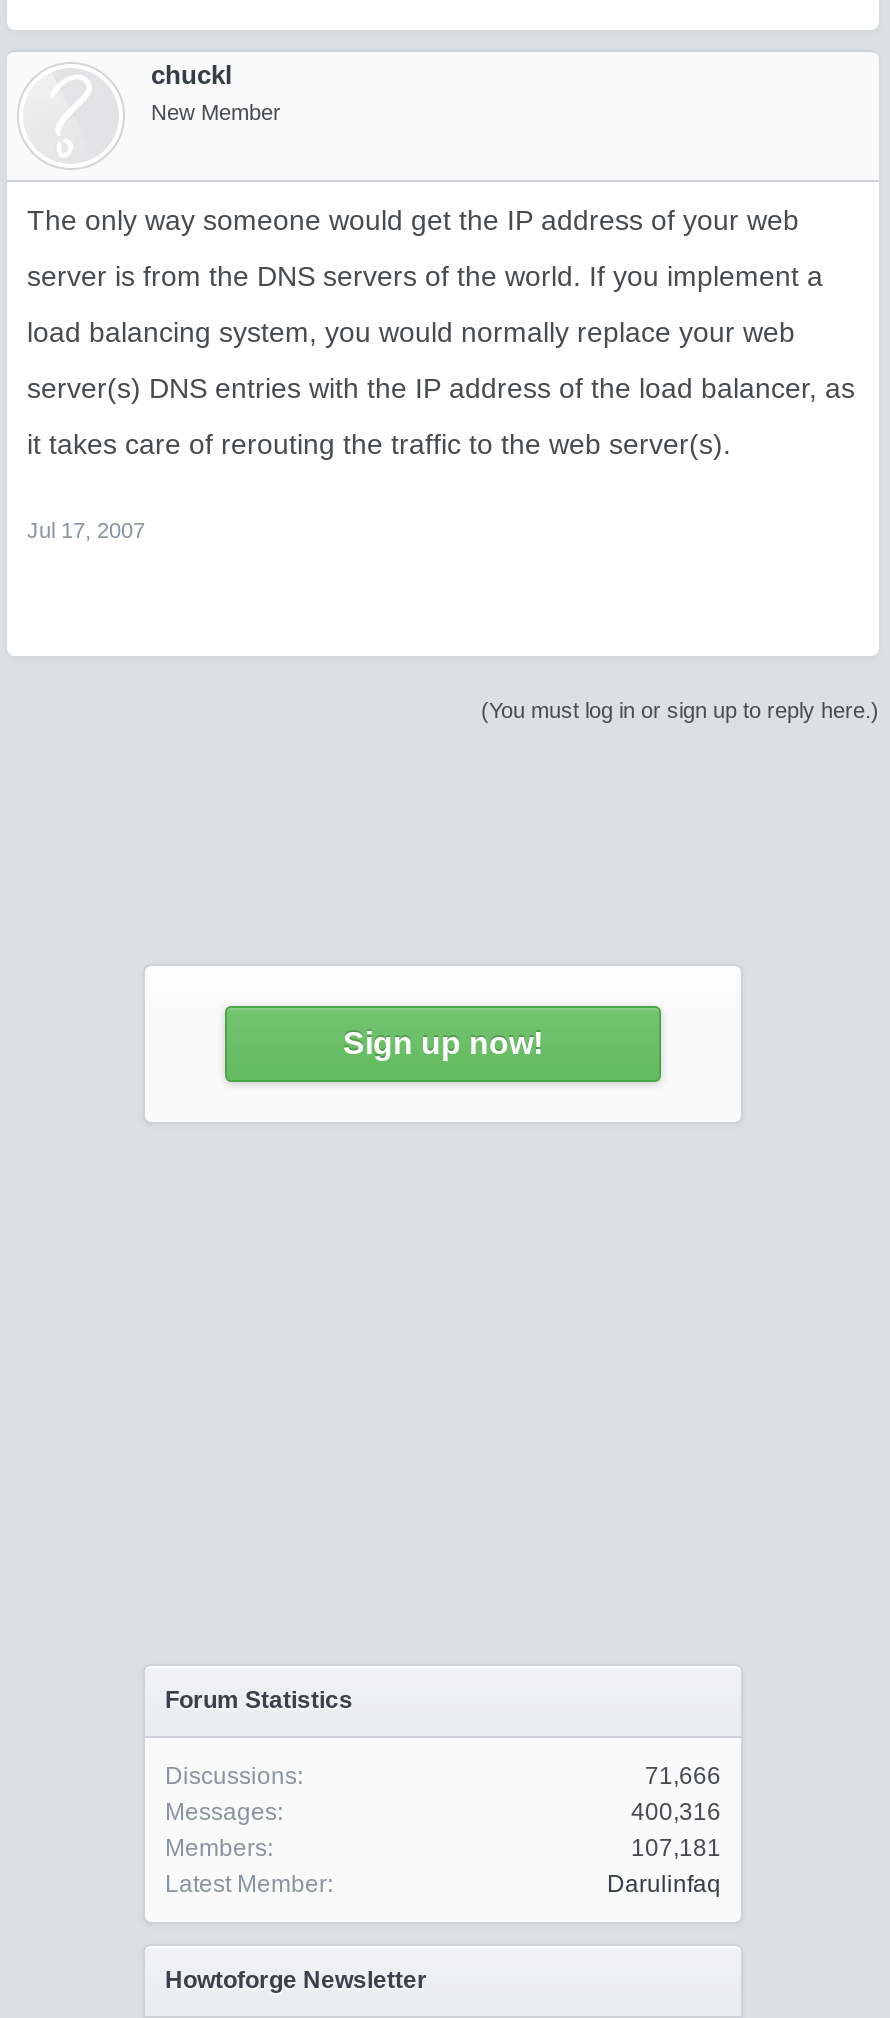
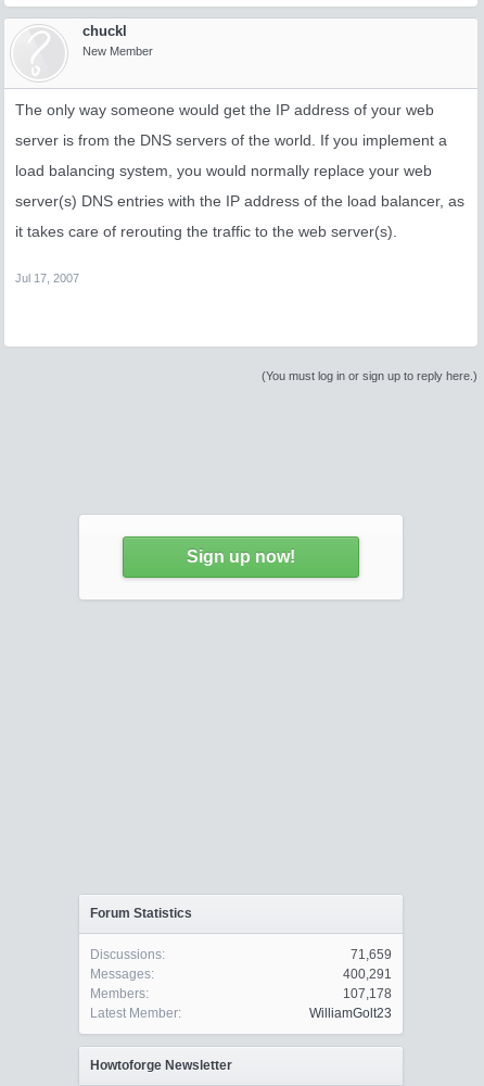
- 71,666
+ 71,659

- 400,316
+ 400,291

- 107,181
+ 107,178

- Darulinfaq
+ WilliamGolt23
